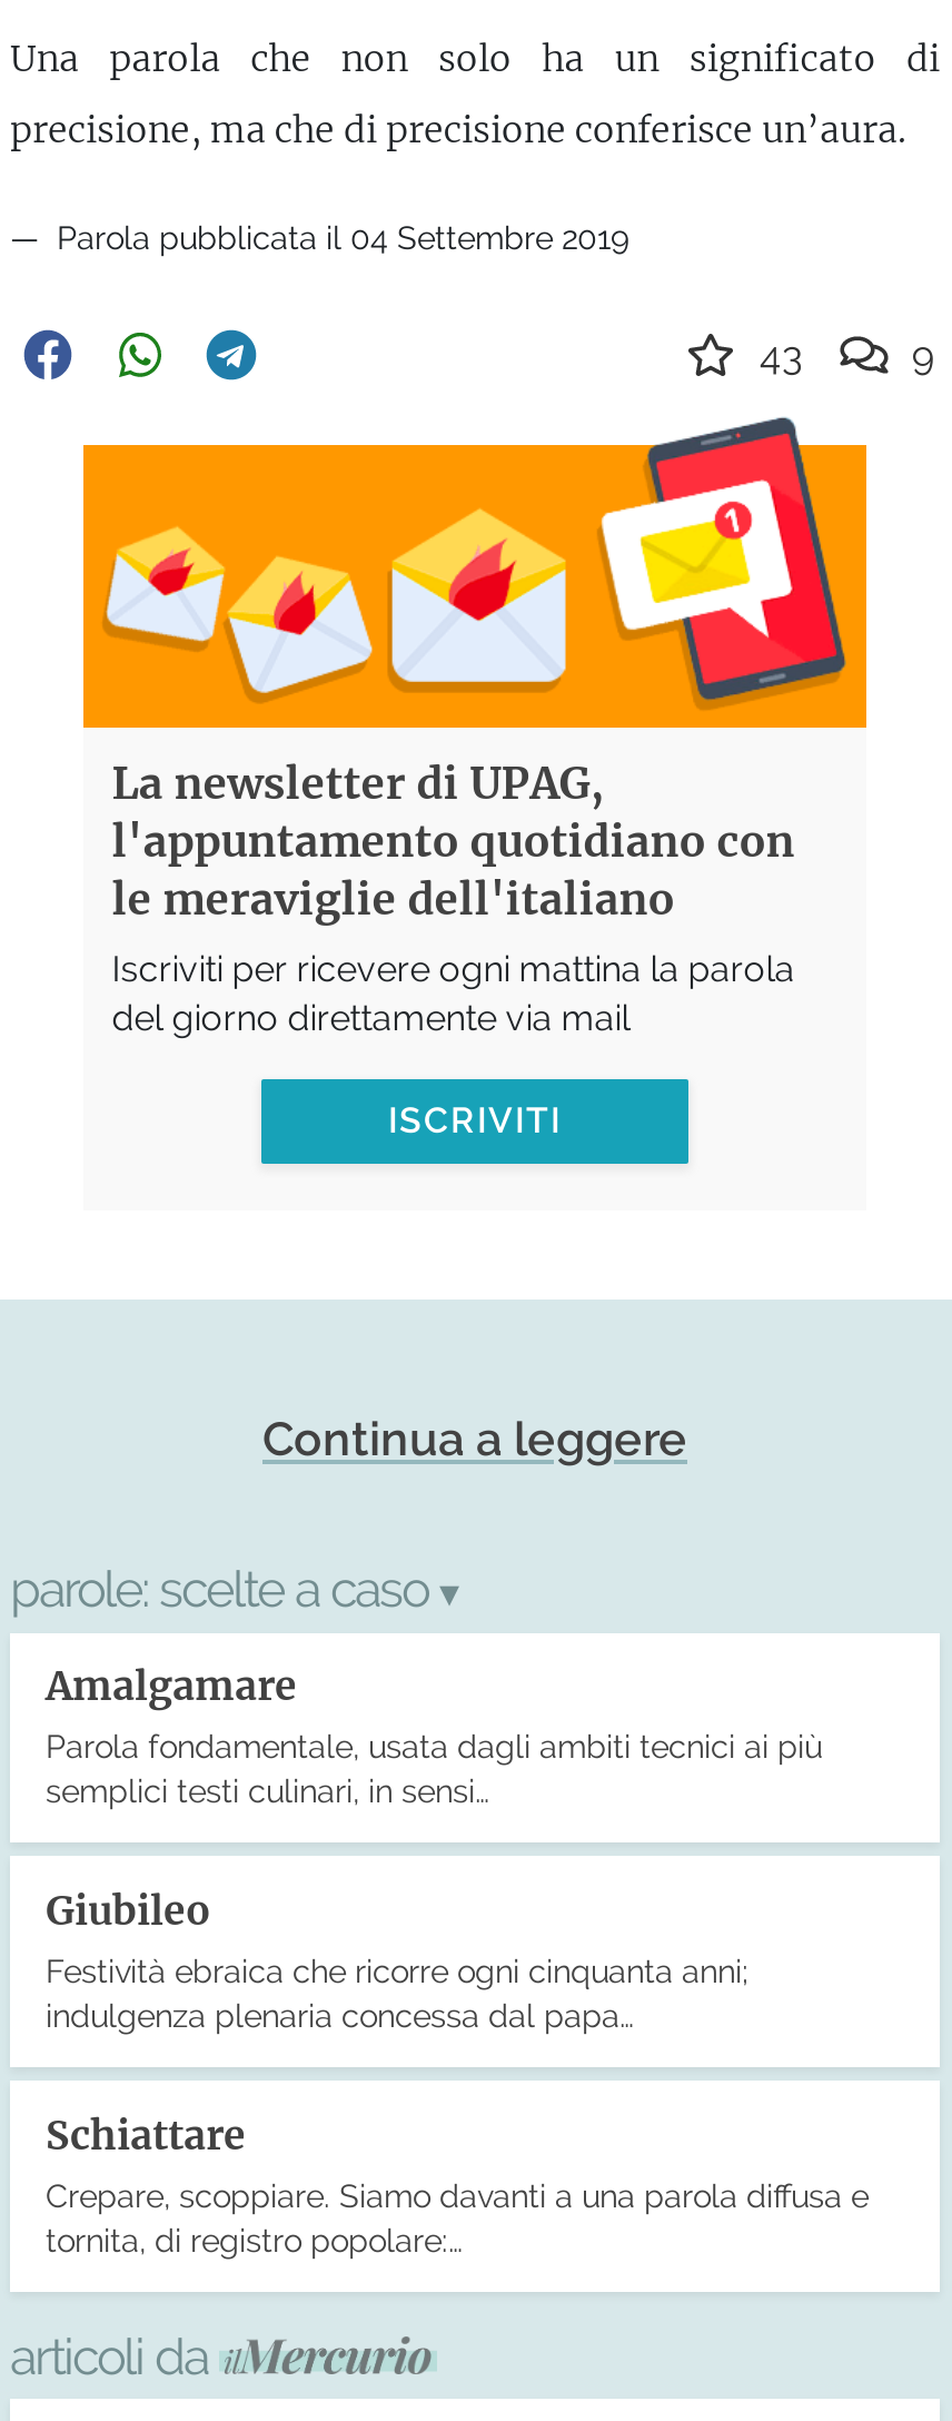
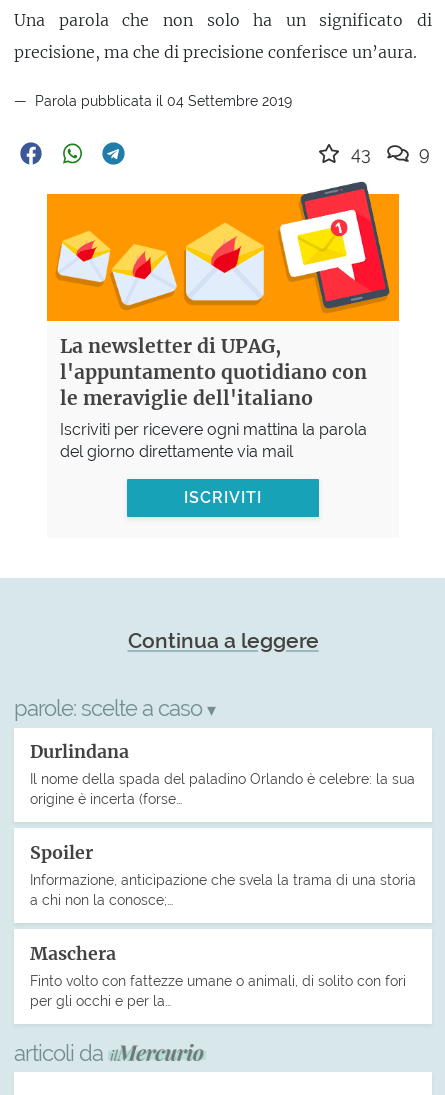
- Amalgamare
- Parola fondamentale, usata dagli ambiti tecnici ai più
- semplici testi culinari, in sensi…
+ Durlindana
+ Il nome della spada del paladino Orlando è celebre: la sua
+ origine è incerta (forse…

- Giubileo
- Festività ebraica che ricorre ogni cinquanta anni;
- indulgenza plenaria concessa dal papa…
+ Spoiler
+ Informazione, anticipazione che svela la trama di una storia
+ a chi non la conosce;…

- Schiattare
- Crepare, scoppiare. Siamo davanti a una parola diffusa e
- tornita, di registro popolare:…
+ Maschera
+ Finto volto con fattezze umane o animali, di solito con fori
+ per gli occhi e per la…
